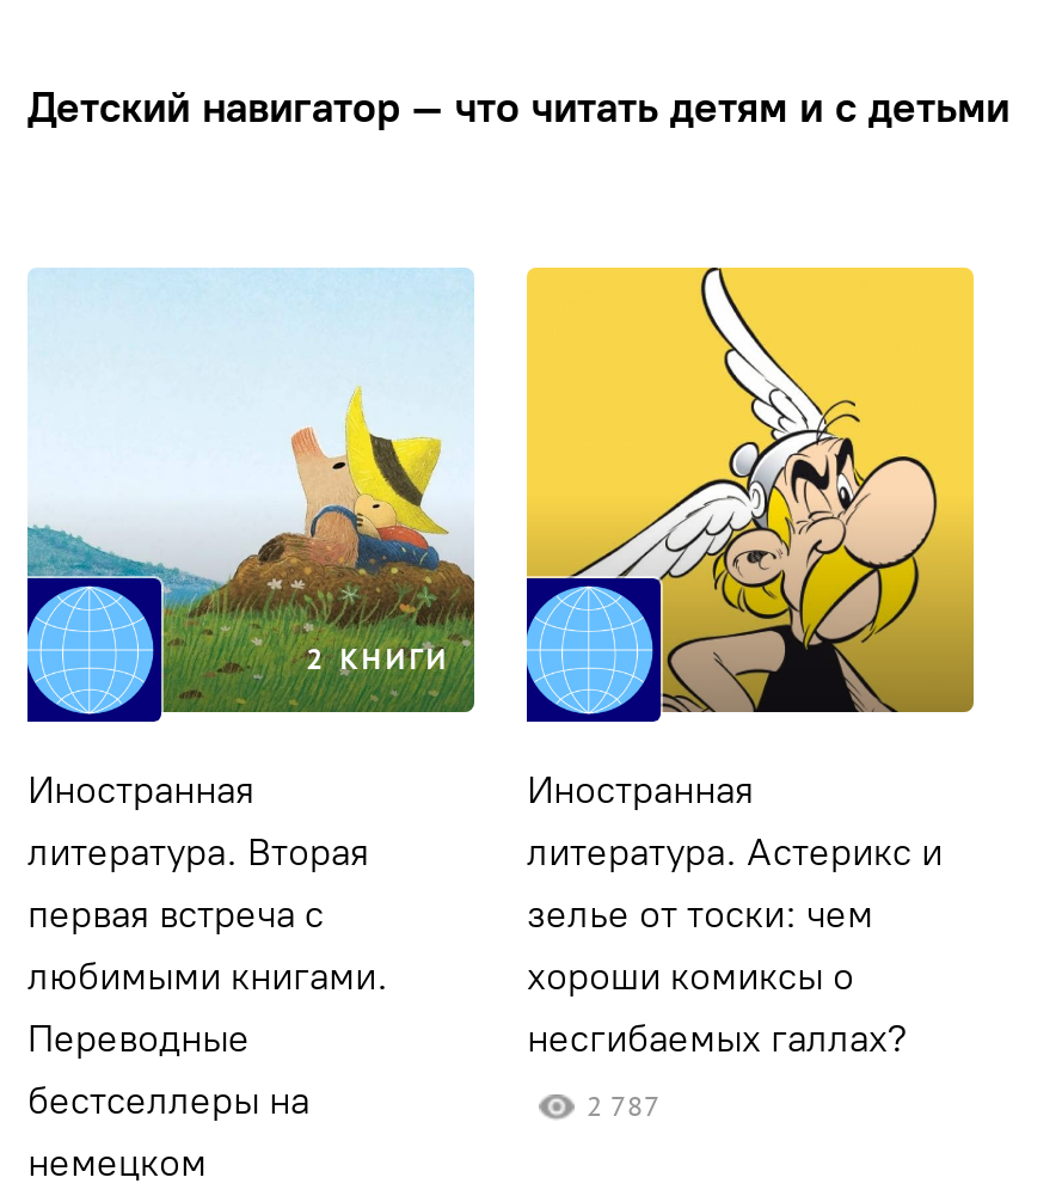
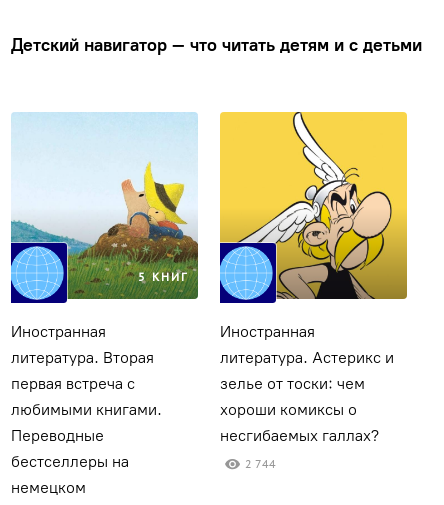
- 2 КНИГИ
+ 5 КНИГ

- 2 787
+ 2 744
